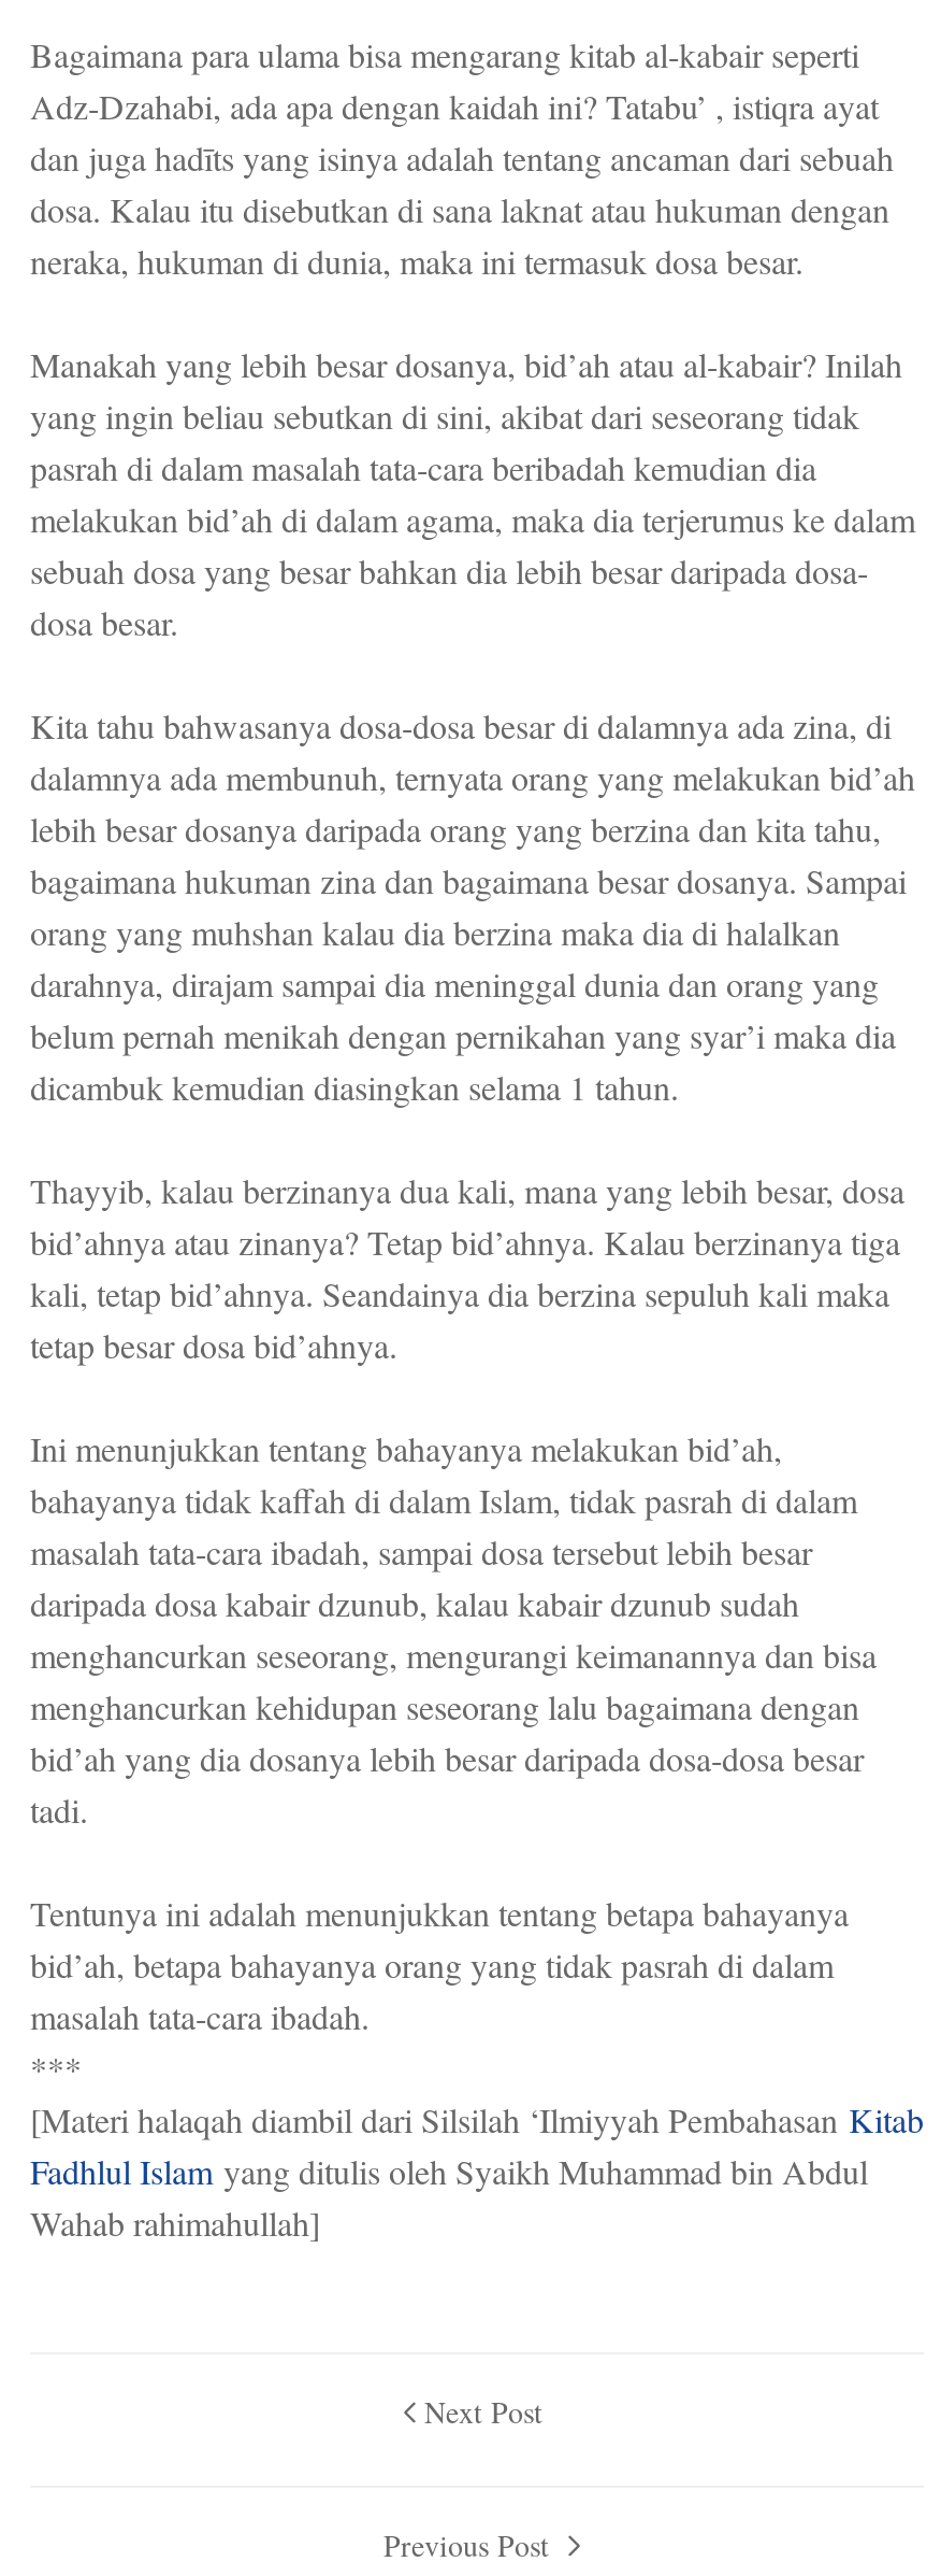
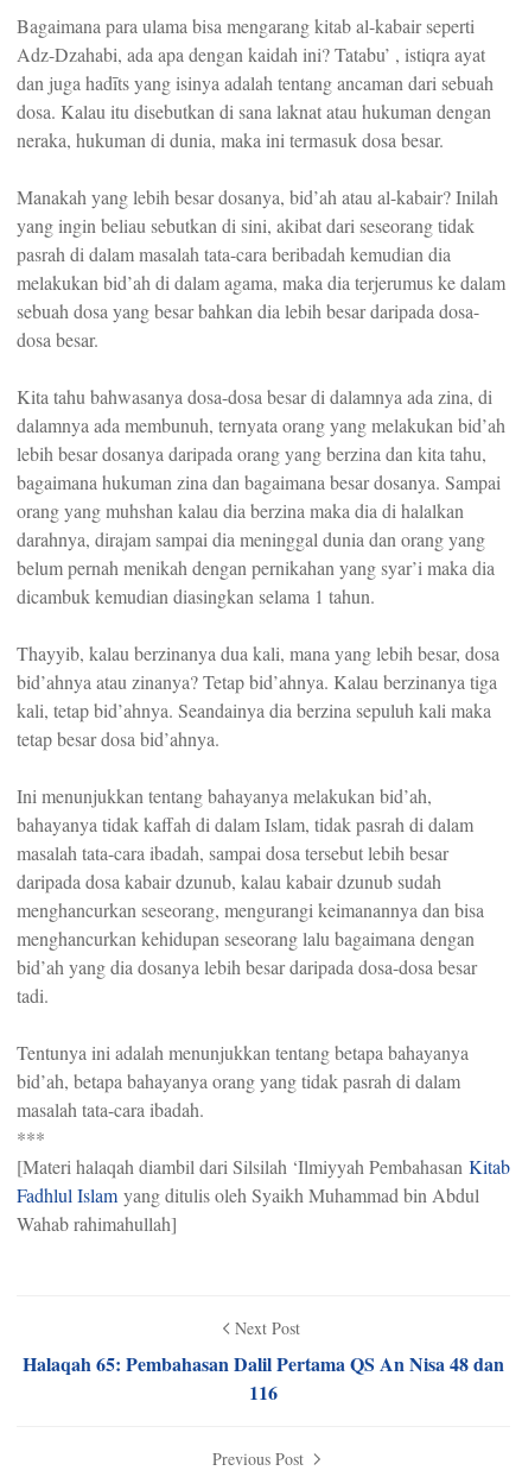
+ Halaqah 65: Pembahasan Dalil Pertama QS An Nisa 48 dan
+ 116
